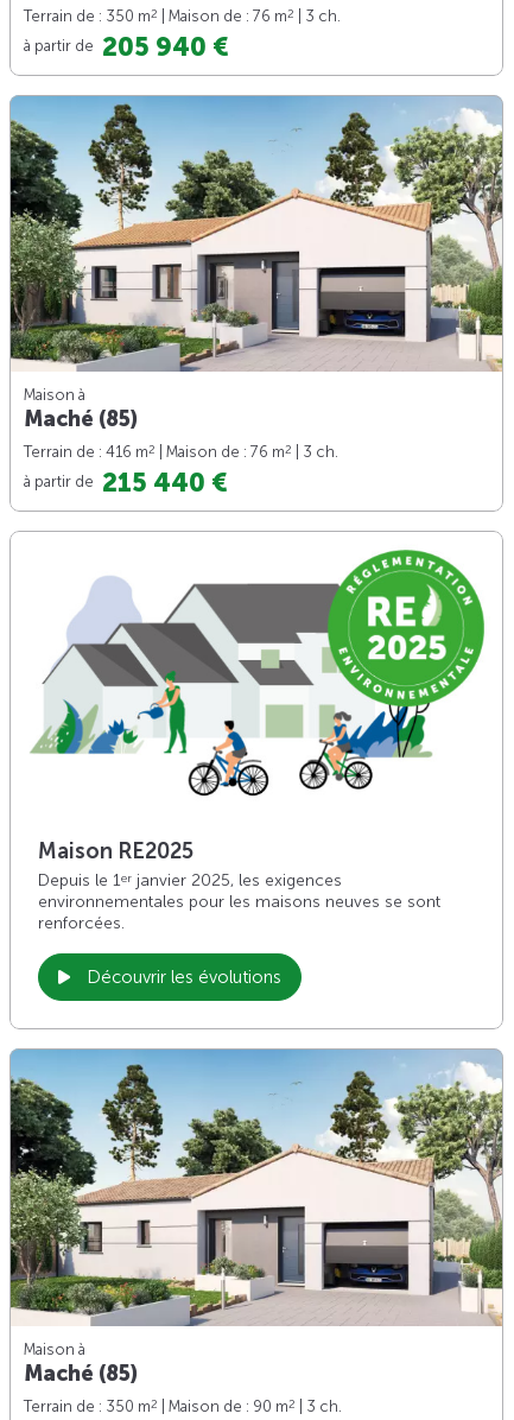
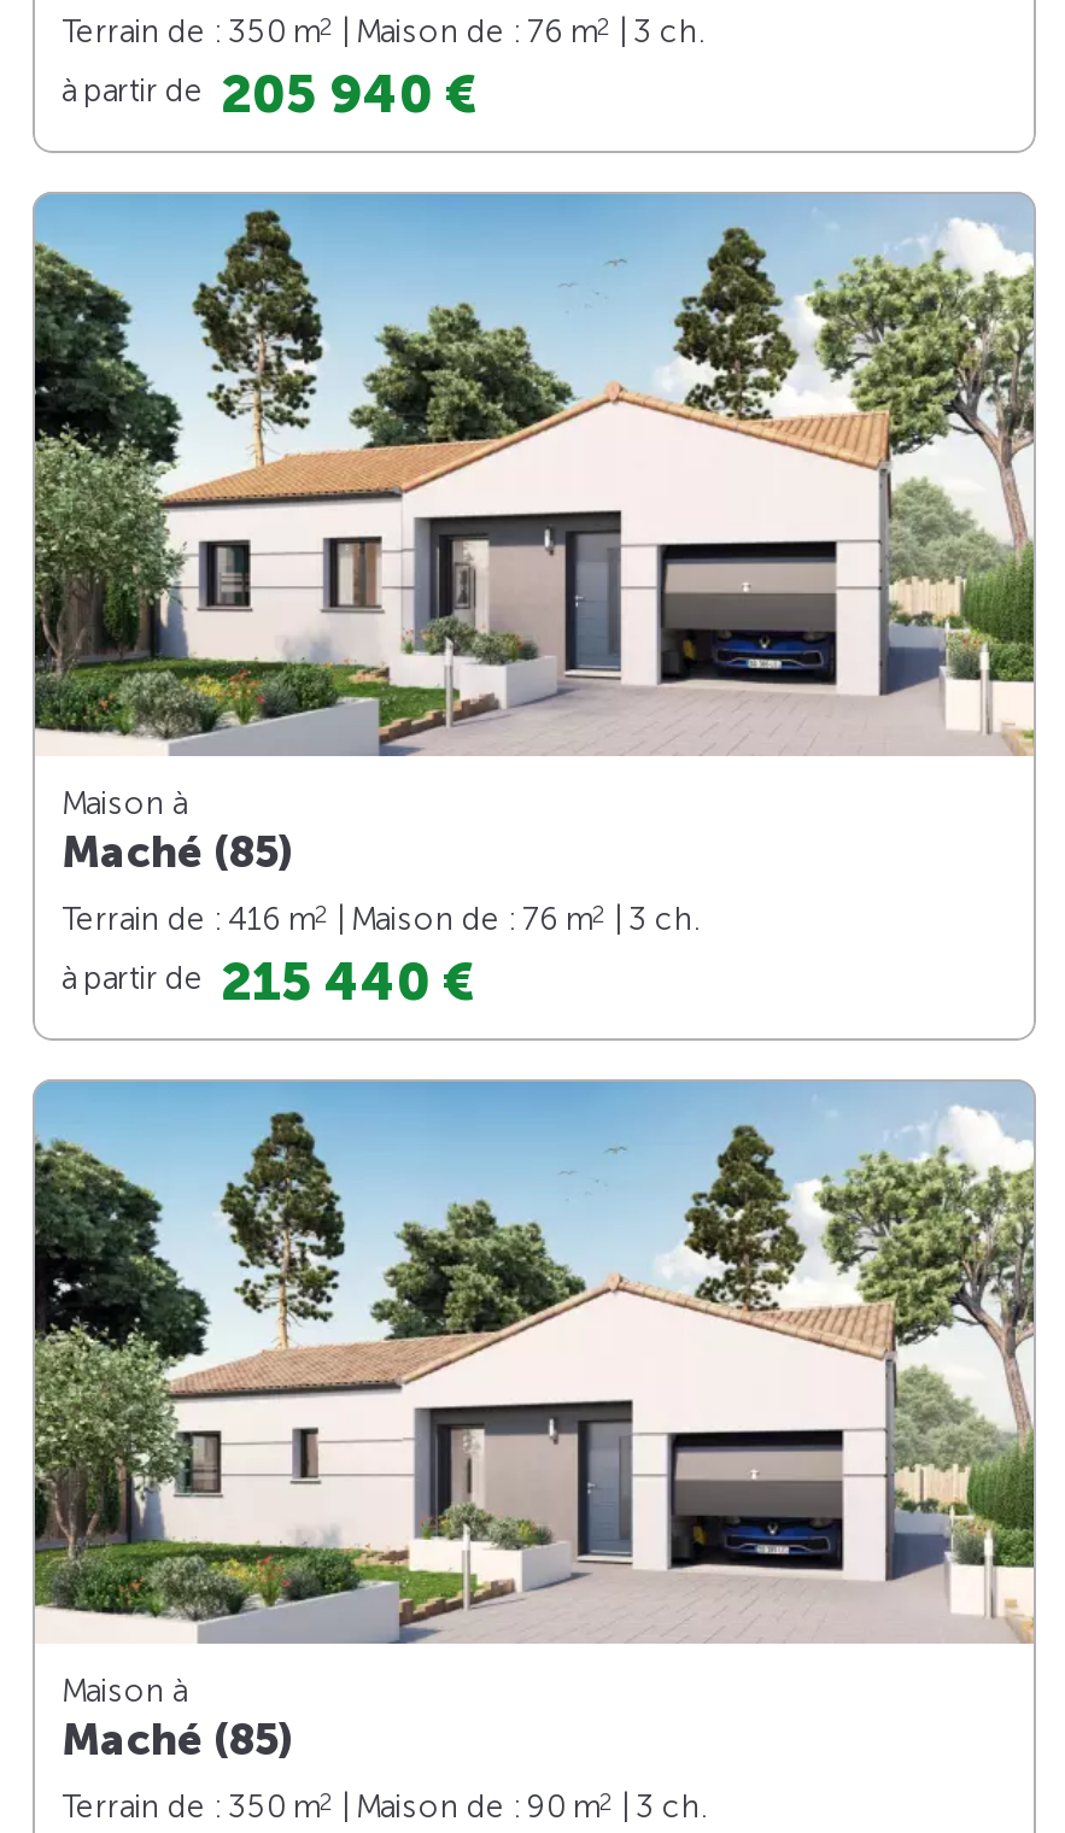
- [image]
- Maison RE2025
- Depuis le 1er janvier 2025, les exigences
- environnementales pour les maisons neuves se sont
- renforcées.
- Découvrir les évolutions
